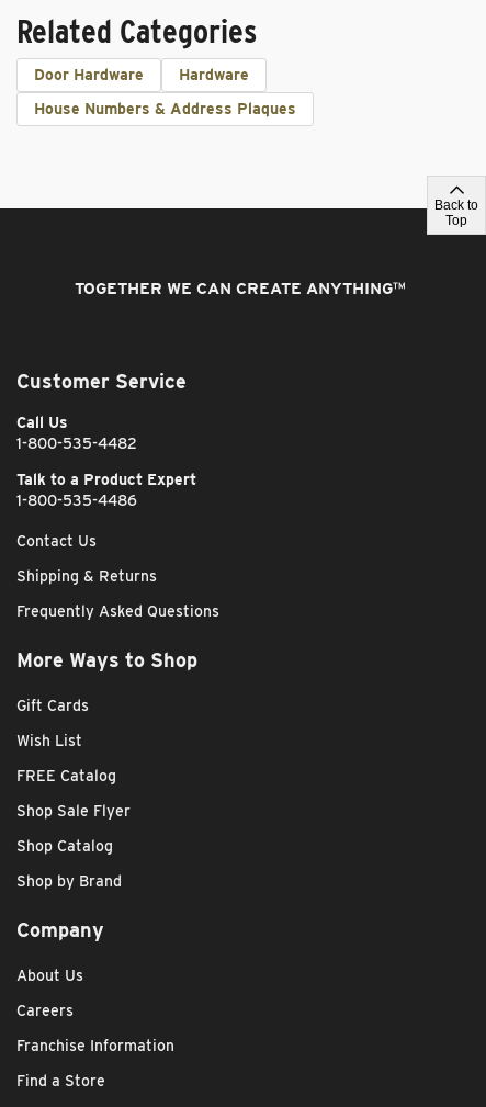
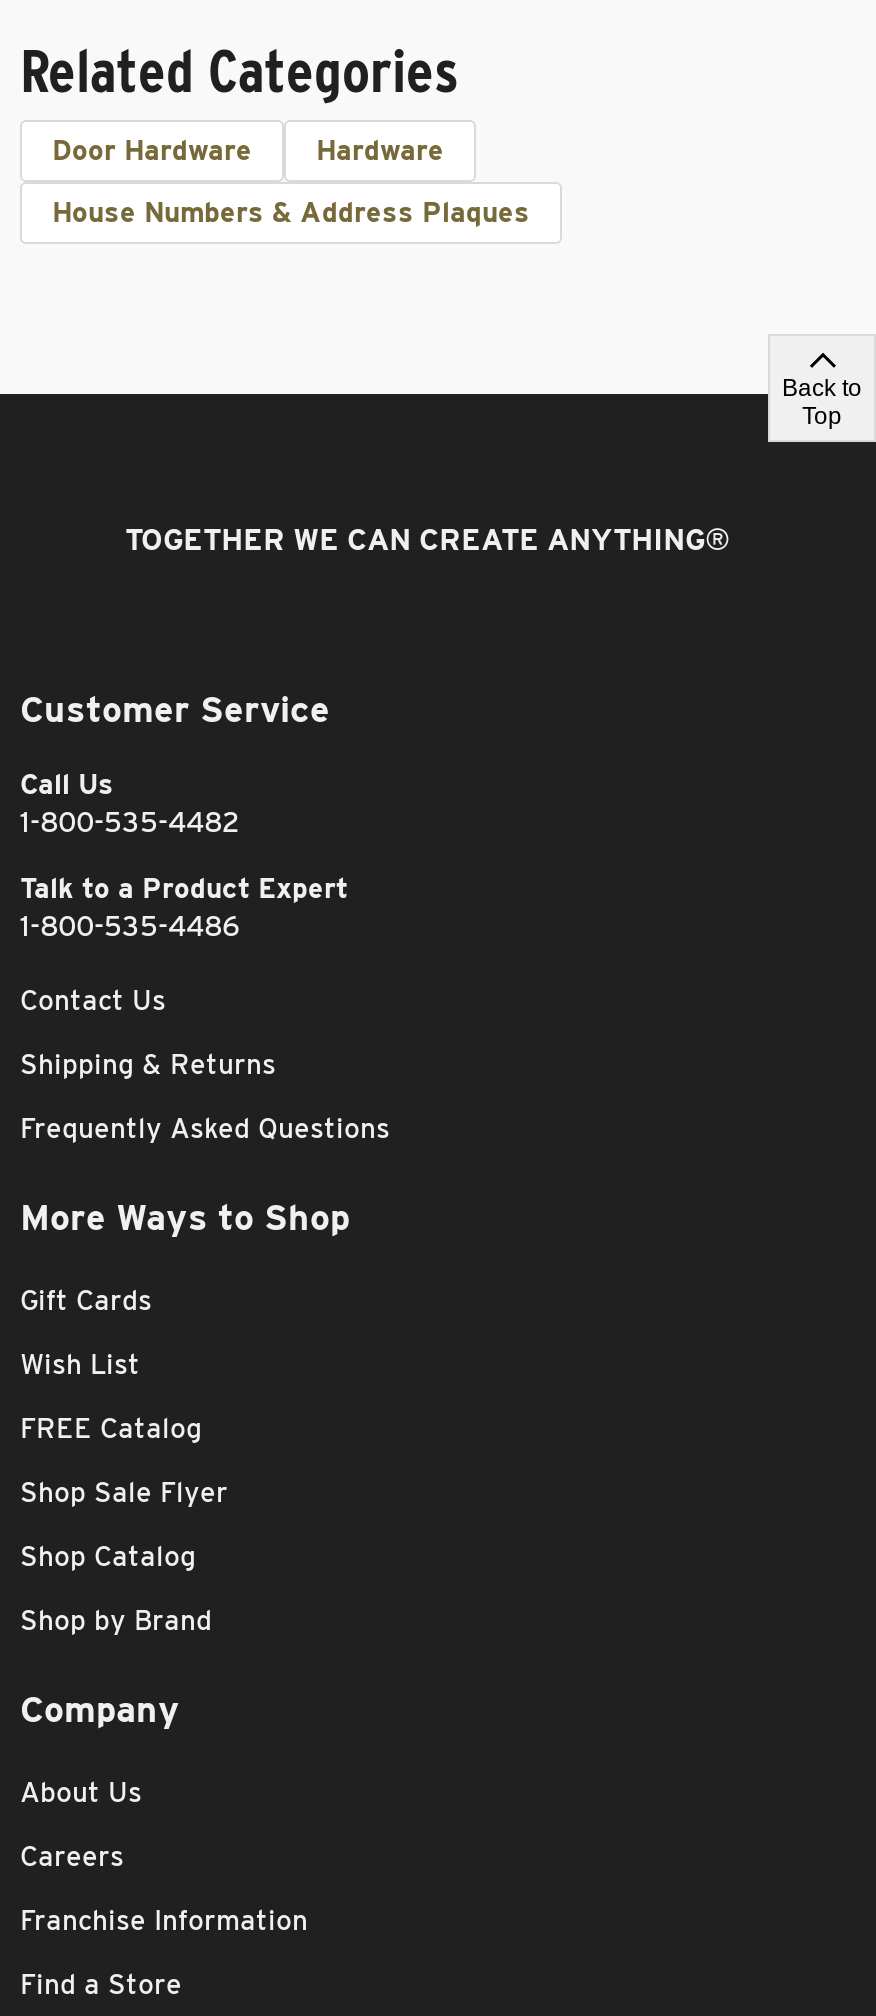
- TOGETHER WE CAN CREATE ANYTHING™
+ TOGETHER WE CAN CREATE ANYTHING®
